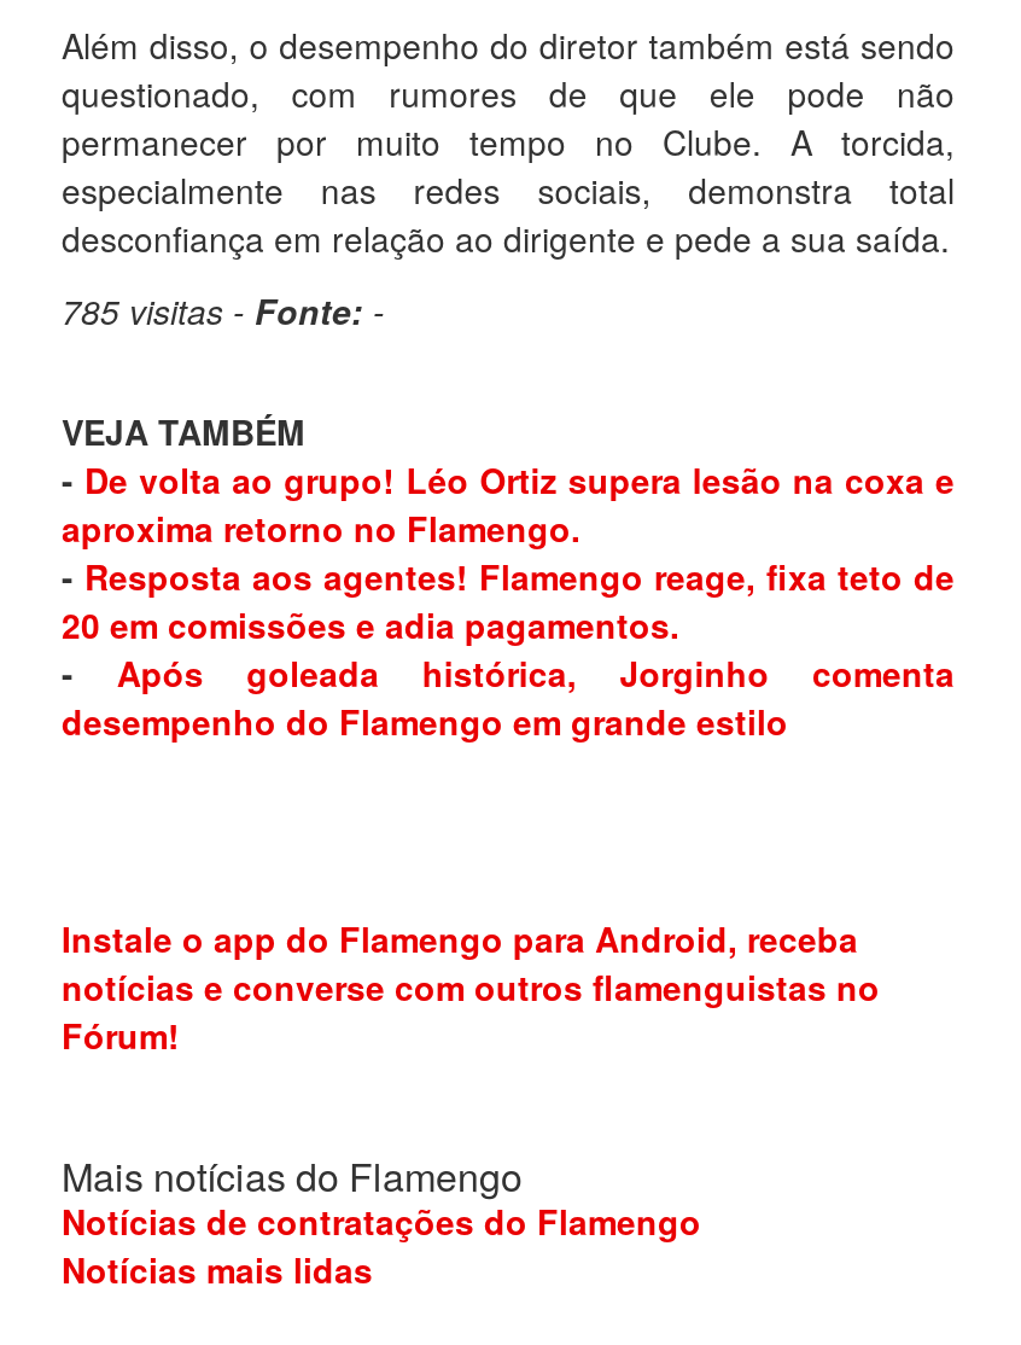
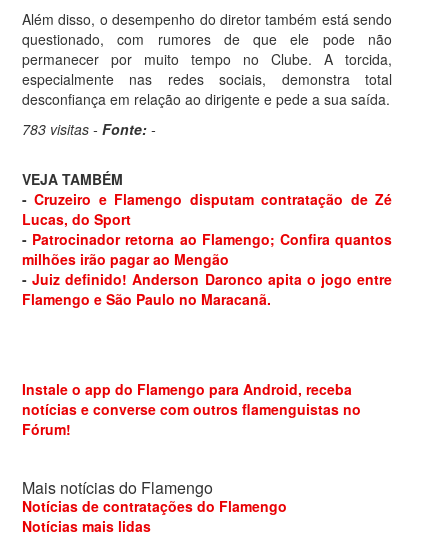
- 785 visitas - Fonte: -
+ 783 visitas - Fonte: -

- - De volta ao grupo! Léo Ortiz supera lesão na coxa e
- aproxima retorno no Flamengo.
- - Resposta aos agentes! Flamengo reage, fixa teto de
- 20 em comissões e adia pagamentos.
- - Após goleada histórica, Jorginho comenta
- desempenho do Flamengo em grande estilo
+ - Cruzeiro e Flamengo disputam contratação de Zé
+ Lucas, do Sport
+ - Patrocinador retorna ao Flamengo; Confira quantos
+ milhões irão pagar ao Mengão
+ - Juiz definido! Anderson Daronco apita o jogo entre
+ Flamengo e São Paulo no Maracanã.
